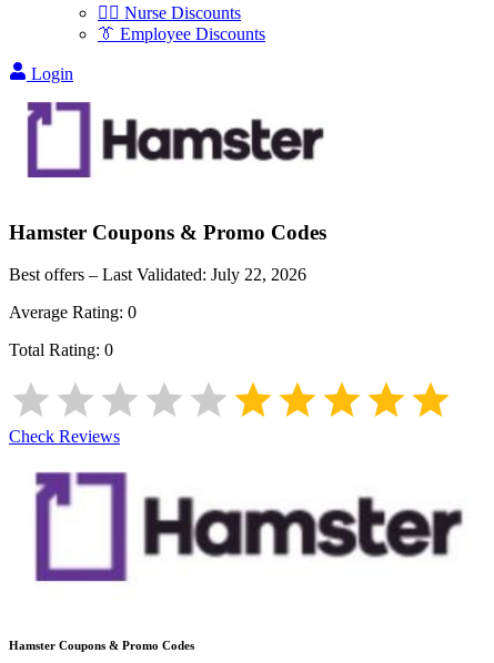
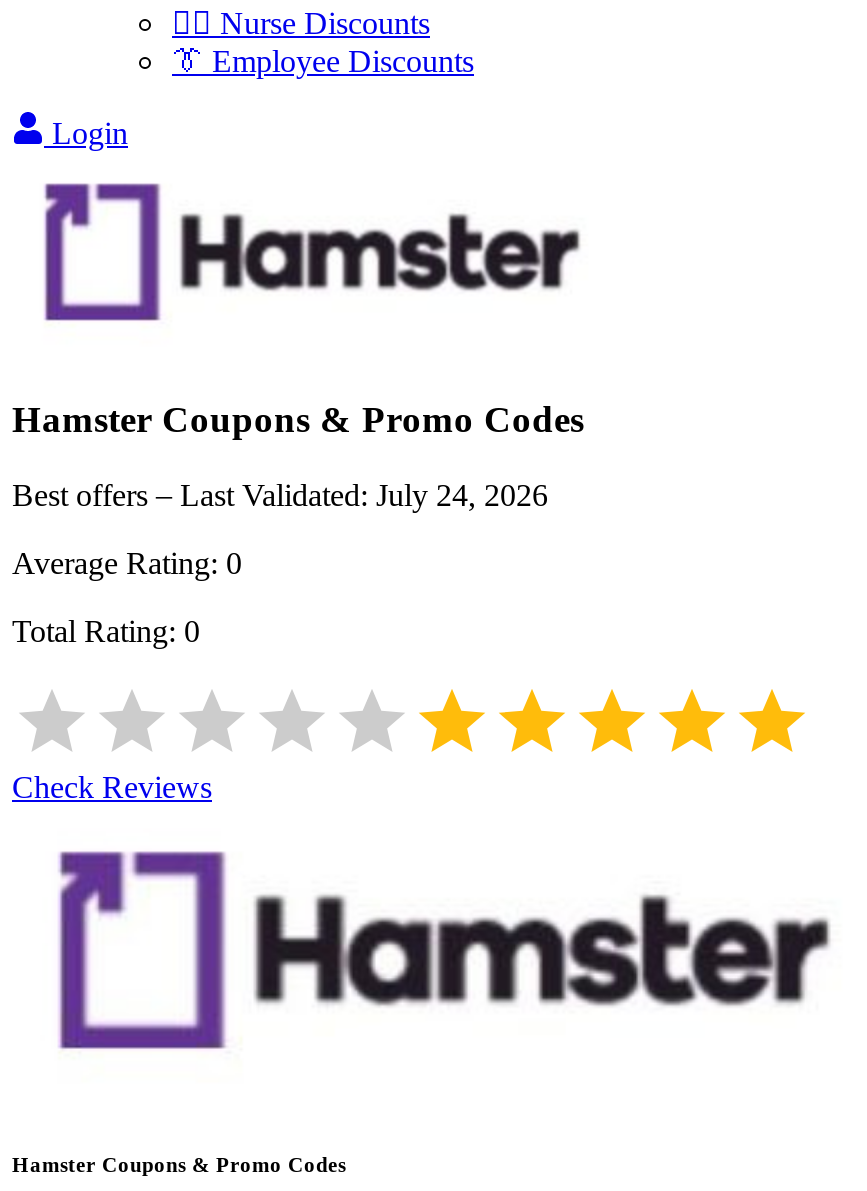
- Best offers – Last Validated: July 22, 2026
+ Best offers – Last Validated: July 24, 2026
